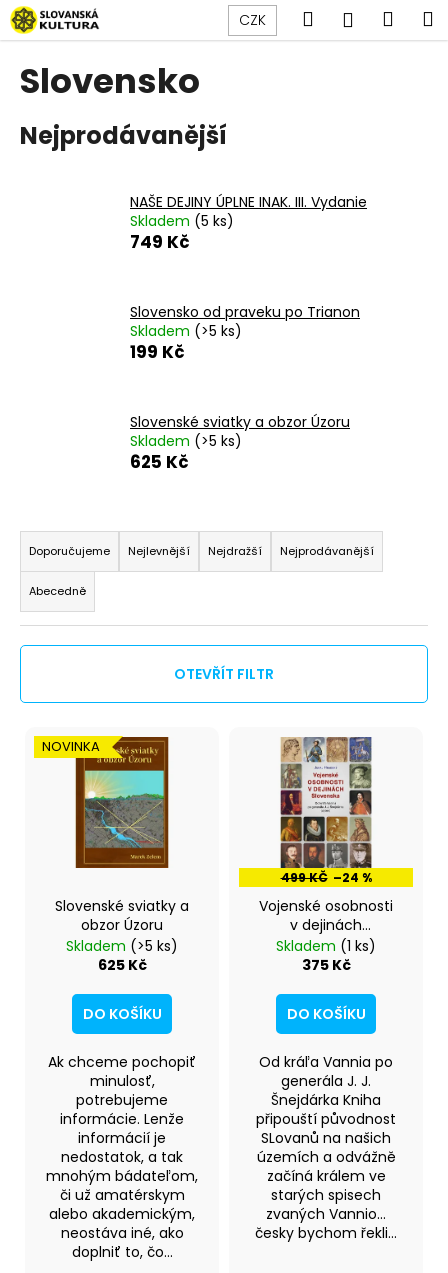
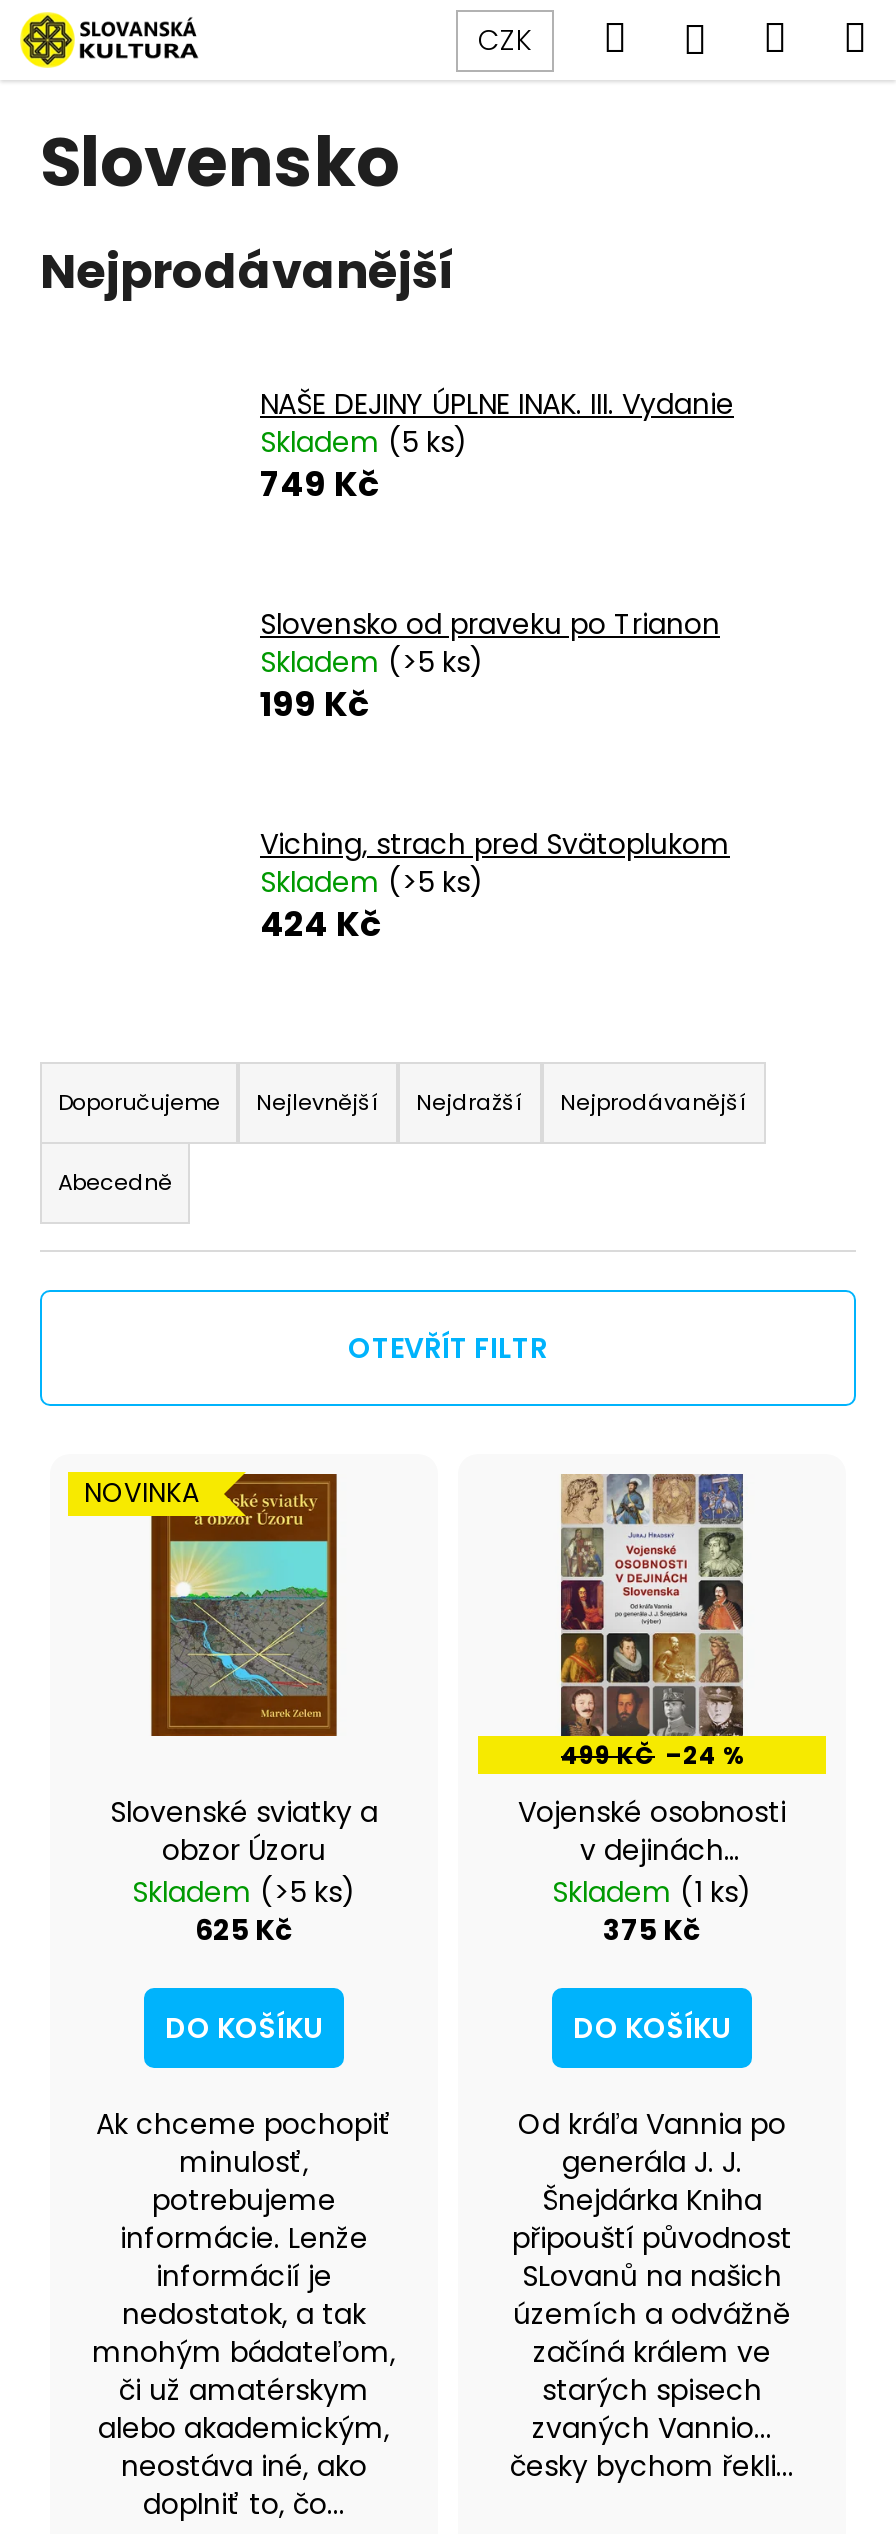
- Slovenské sviatky a obzor Úzoru
+ Viching, strach pred Svätoplukom

- 625 Kč
+ 424 Kč
